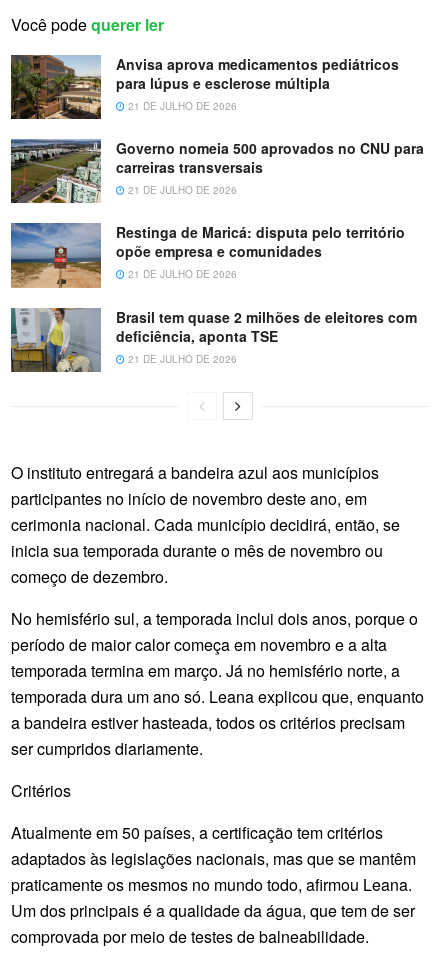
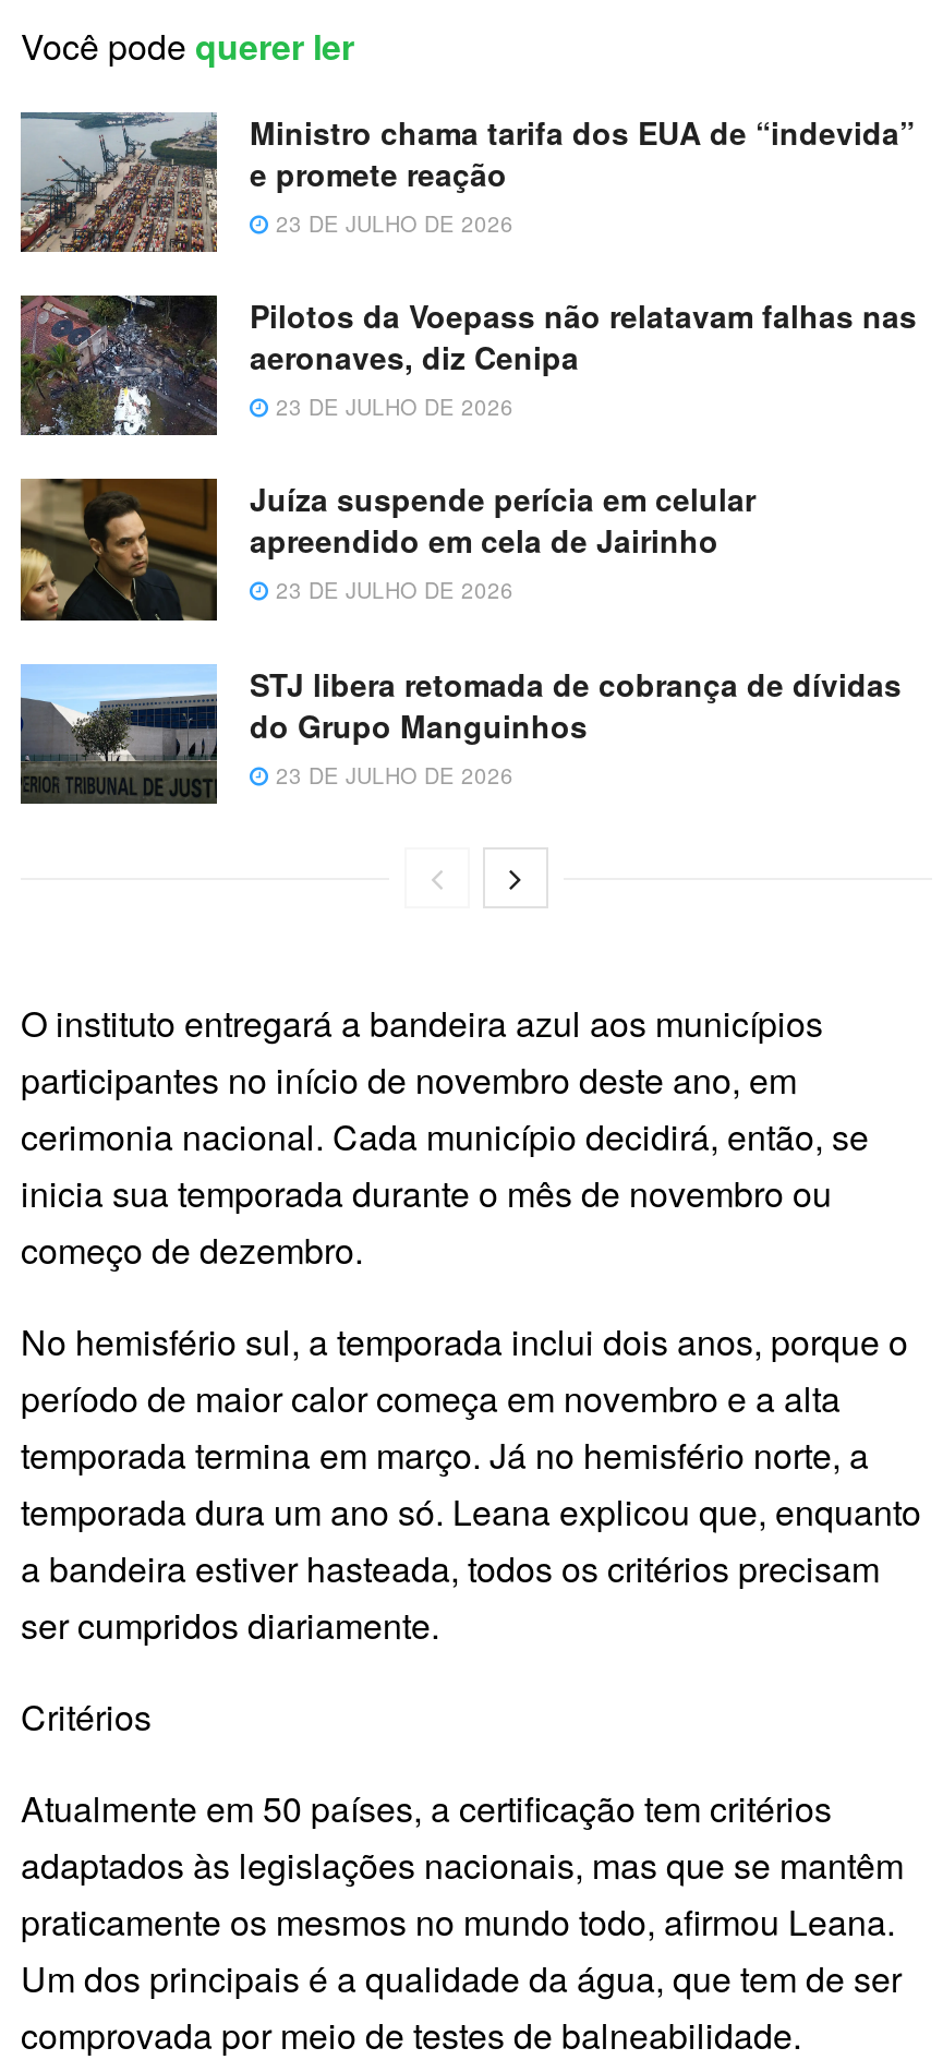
- [image]
- Anvisa aprova medicamentos pediátricos
- para lúpus e esclerose múltipla
- 21 DE JULHO DE 2026
+ [image]
+ Ministro chama tarifa dos EUA de “indevida”
+ e promete reação
+ 23 DE JULHO DE 2026

- [image]
- Governo nomeia 500 aprovados no CNU para
- carreiras transversais
- 21 DE JULHO DE 2026
+ [image]
+ Pilotos da Voepass não relatavam falhas nas
+ aeronaves, diz Cenipa
+ 23 DE JULHO DE 2026

- [image]
- Restinga de Maricá: disputa pelo território
- opõe empresa e comunidades
- 21 DE JULHO DE 2026
+ [image]
+ Juíza suspende perícia em celular
+ apreendido em cela de Jairinho
+ 23 DE JULHO DE 2026

- [image]
- Brasil tem quase 2 milhões de eleitores com
- deficiência, aponta TSE
- 21 DE JULHO DE 2026
+ [image]
+ STJ libera retomada de cobrança de dívidas
+ do Grupo Manguinhos
+ 23 DE JULHO DE 2026
